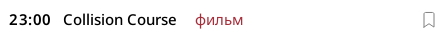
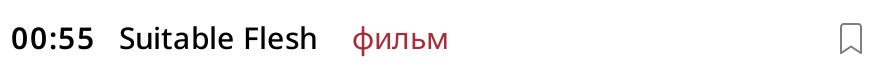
- 23:00 Collision Course
+ 00:55 Suitable Flesh
